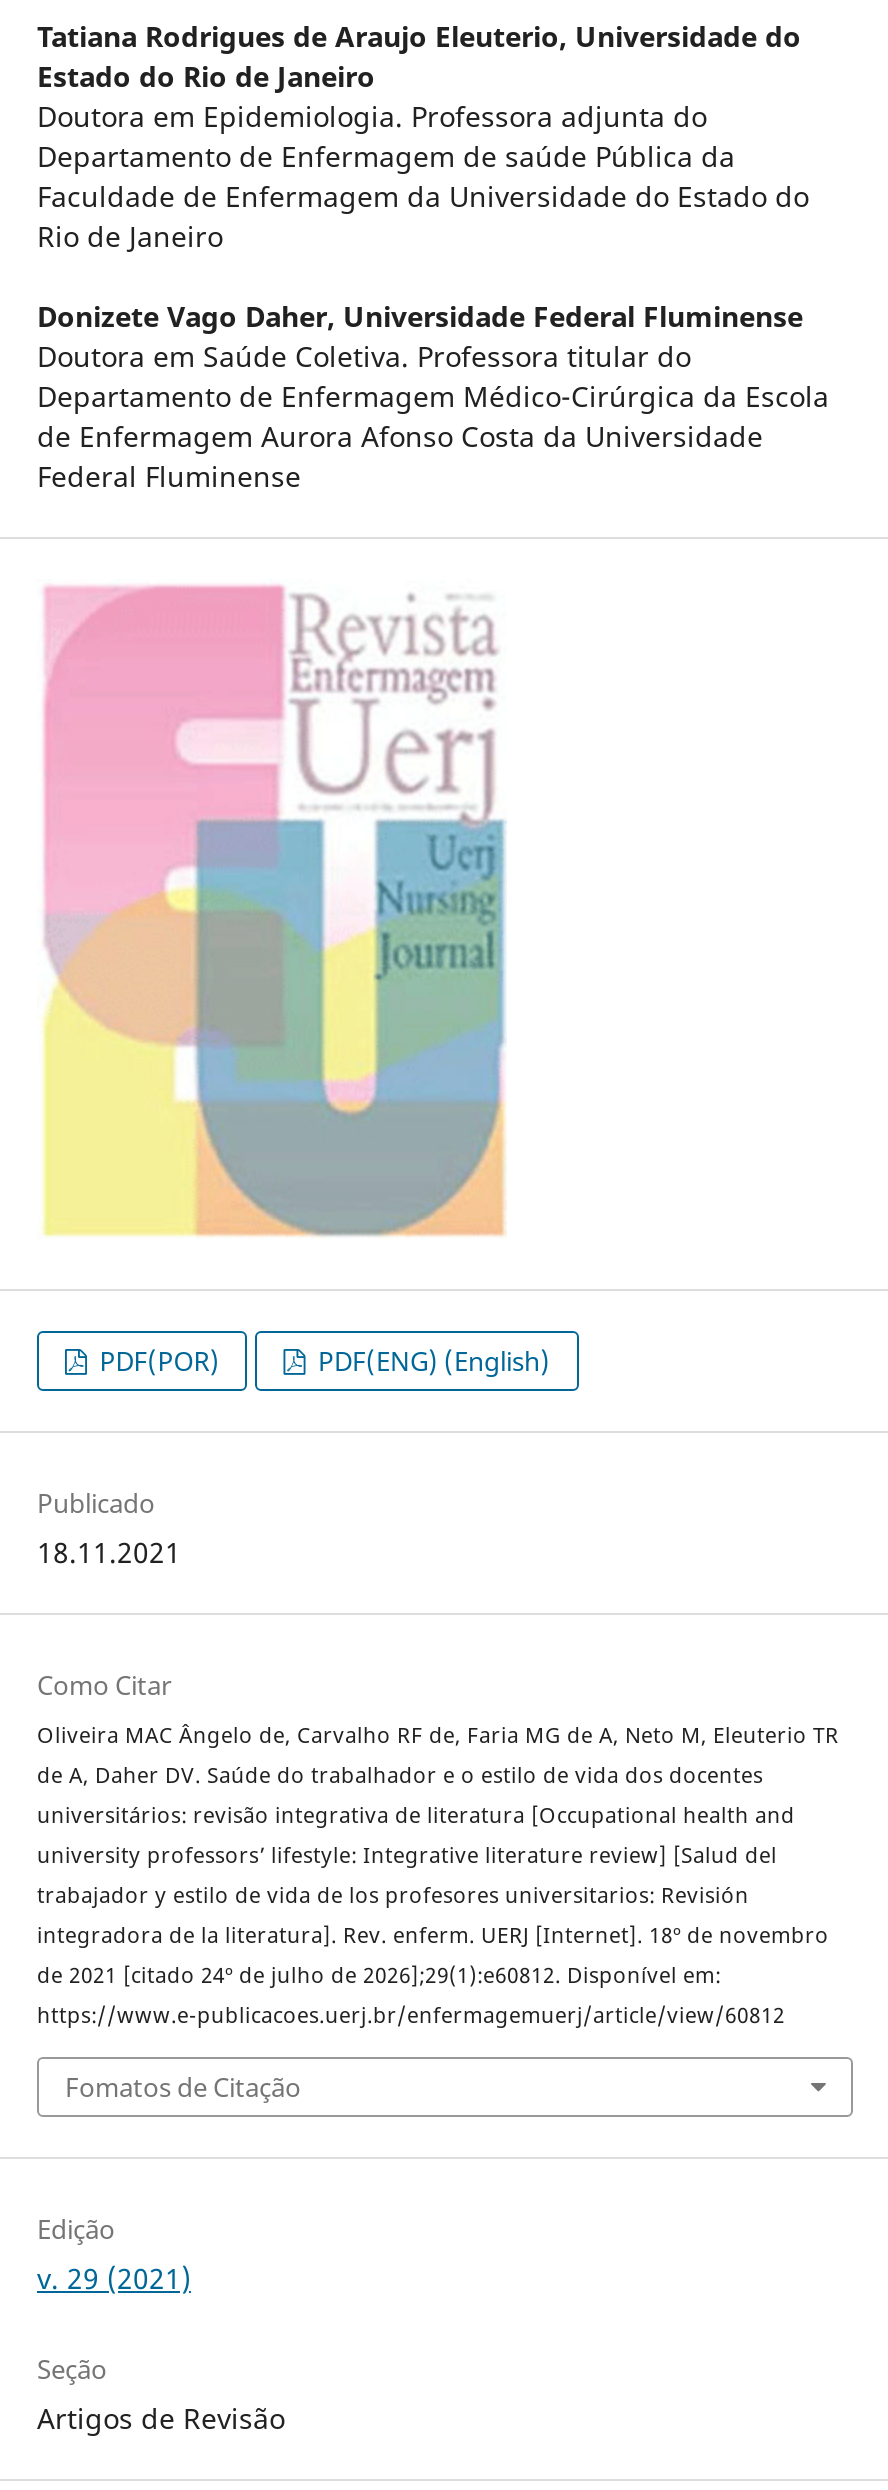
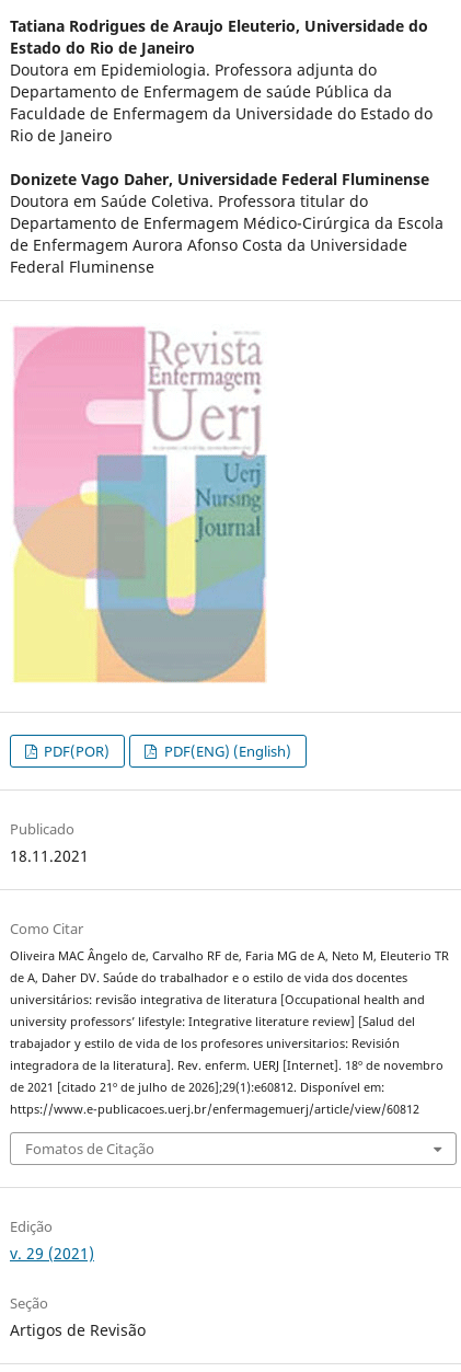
- de 2021 [citado 24º de julho de 2026];29(1):e60812. Disponível em:
+ de 2021 [citado 21º de julho de 2026];29(1):e60812. Disponível em:
